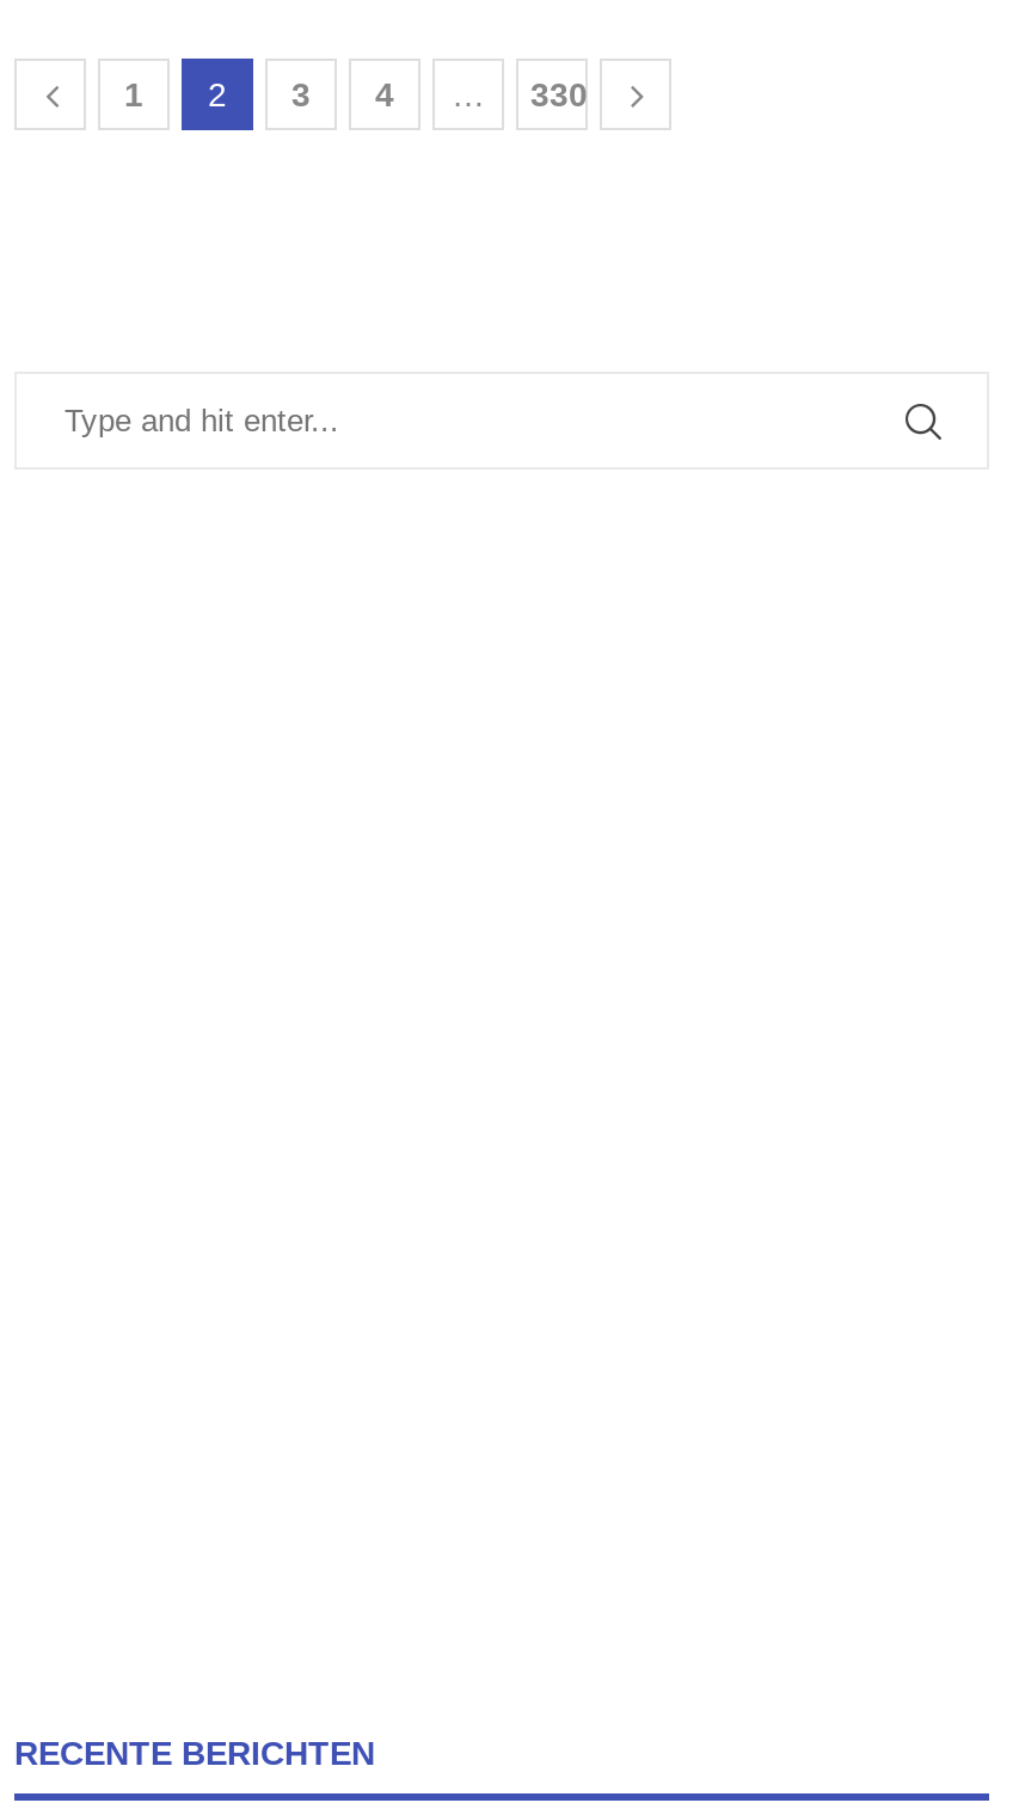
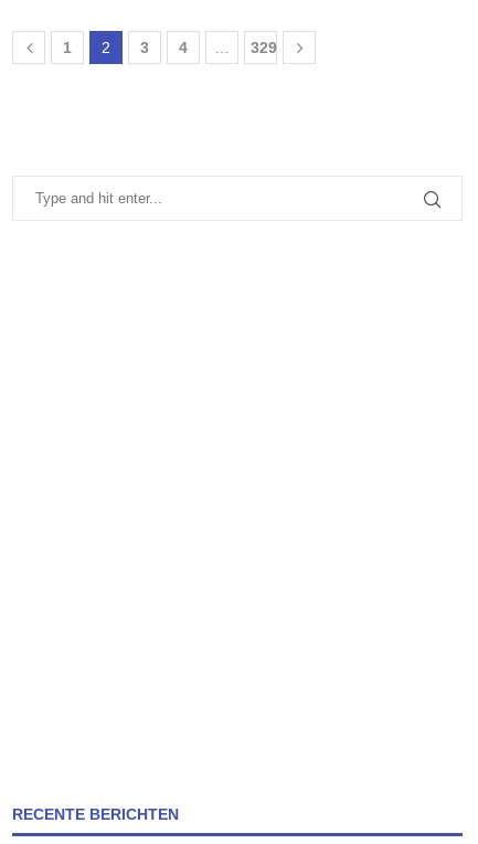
- 330
+ 329
